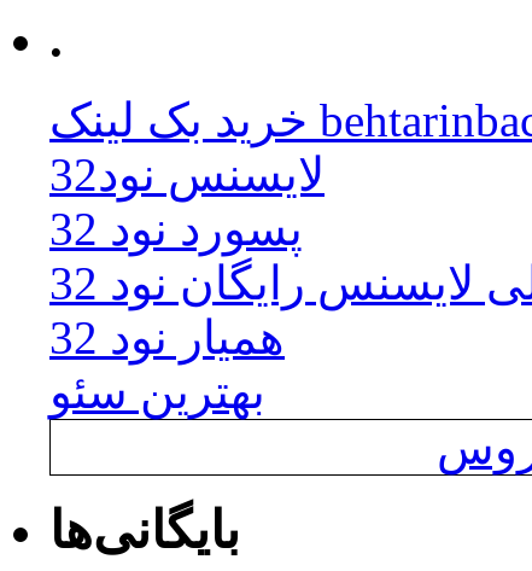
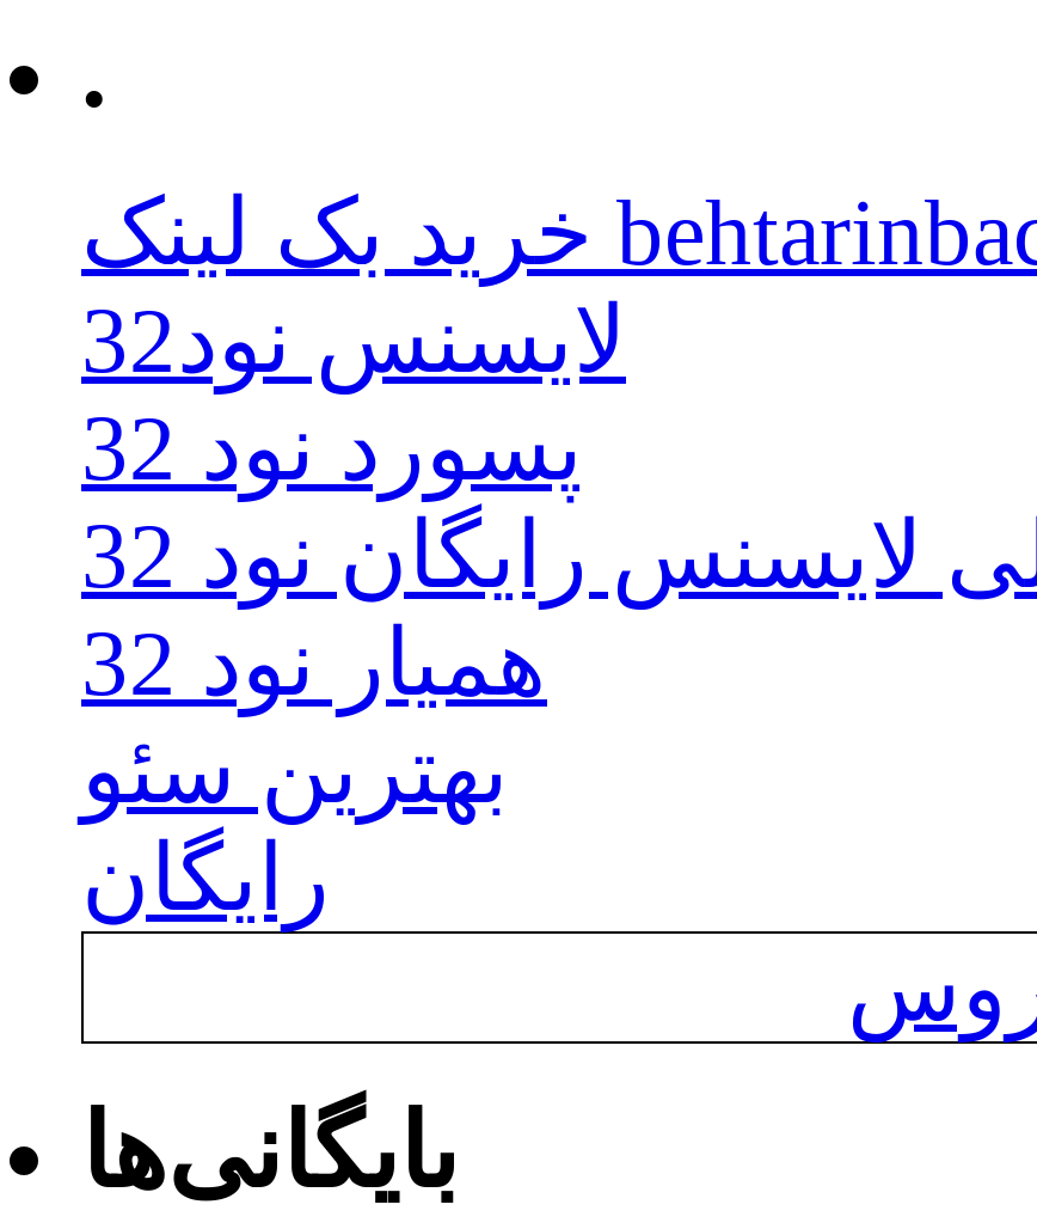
+ رایگان
